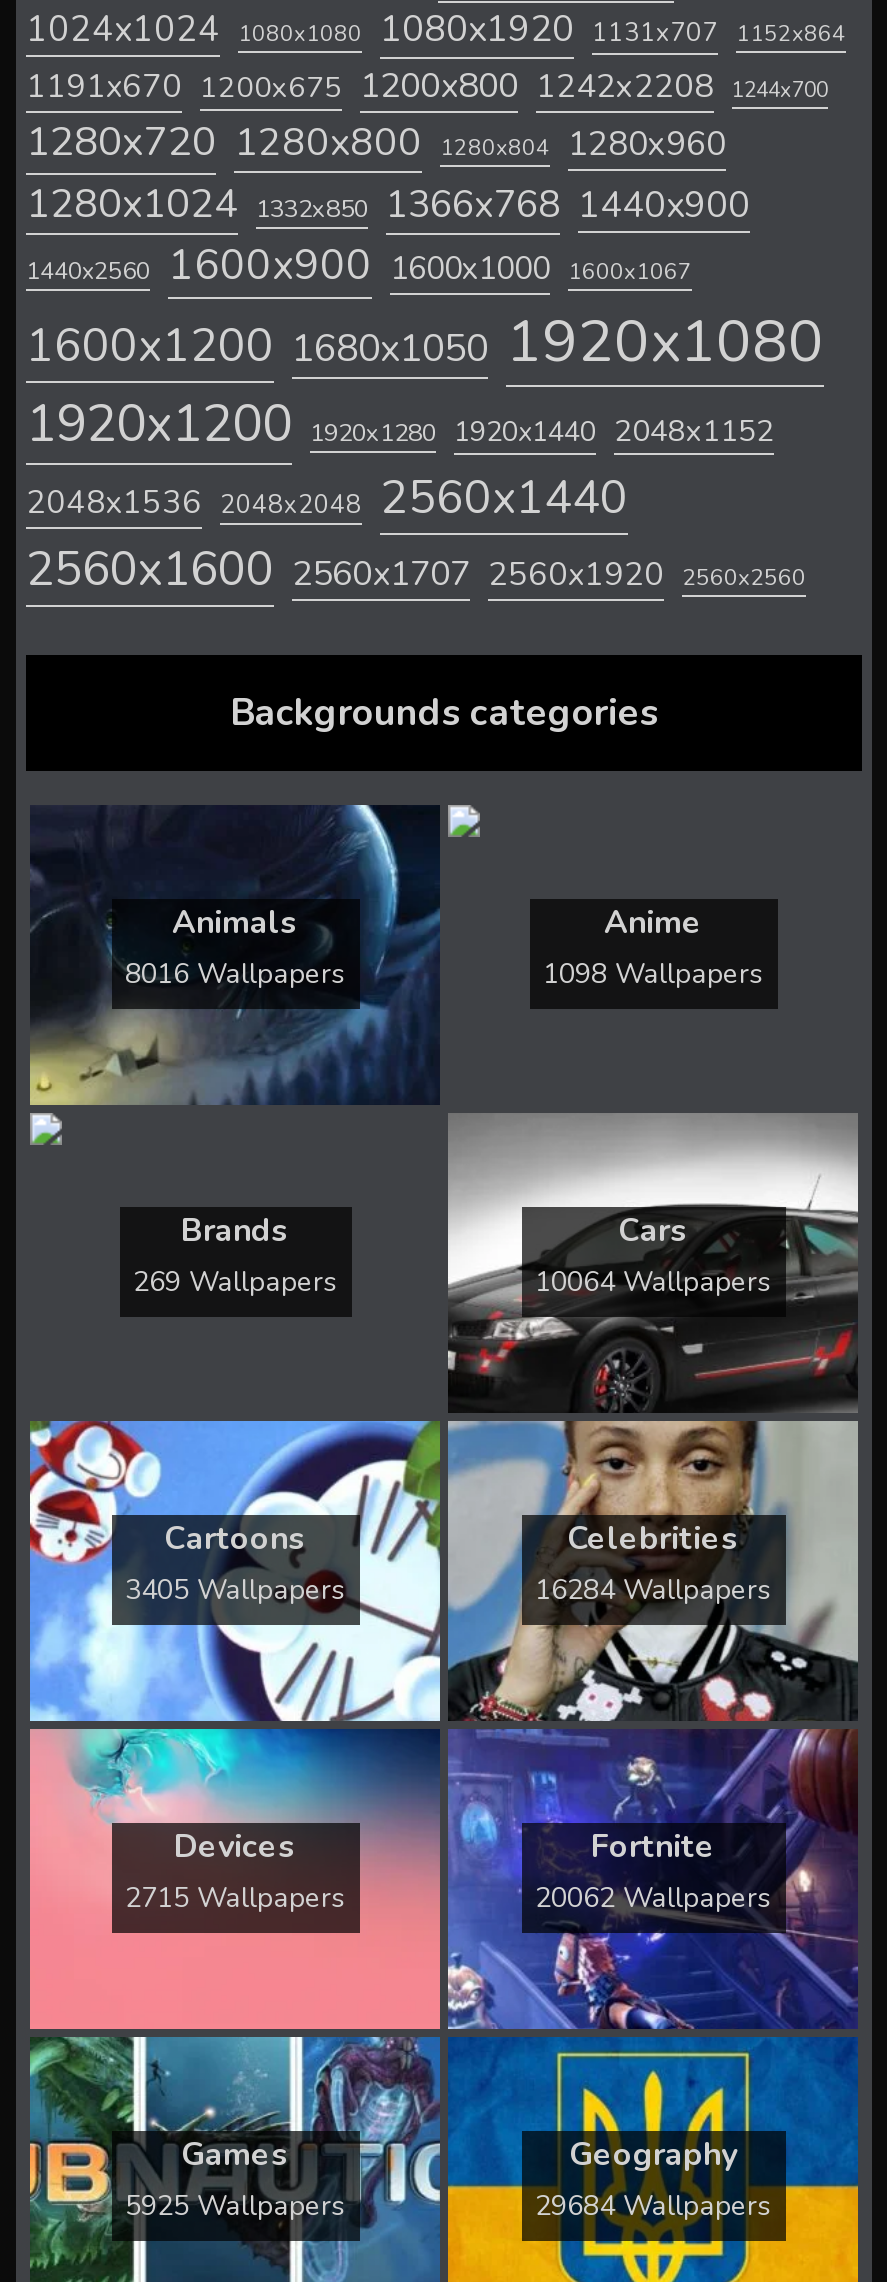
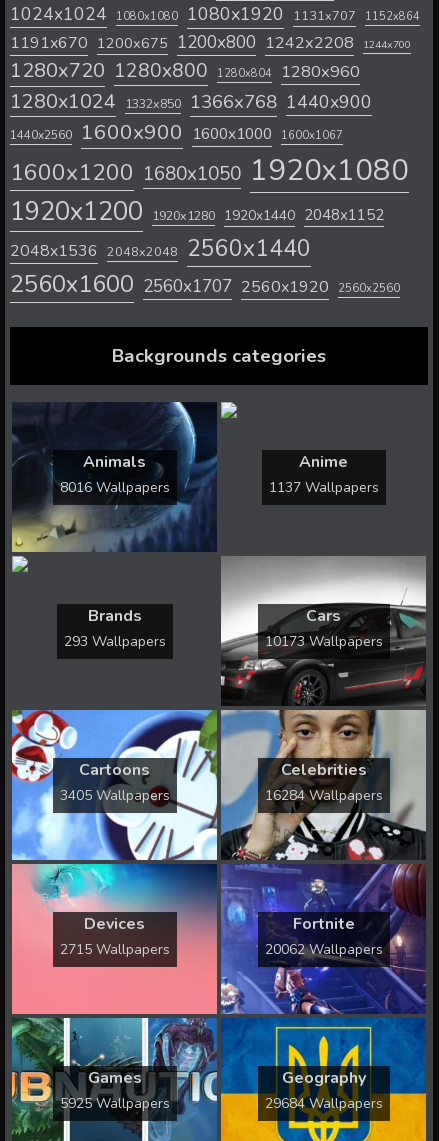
- 1098 Wallpapers
+ 1137 Wallpapers

- 269 Wallpapers
+ 293 Wallpapers

- 10064 Wallpapers
+ 10173 Wallpapers
